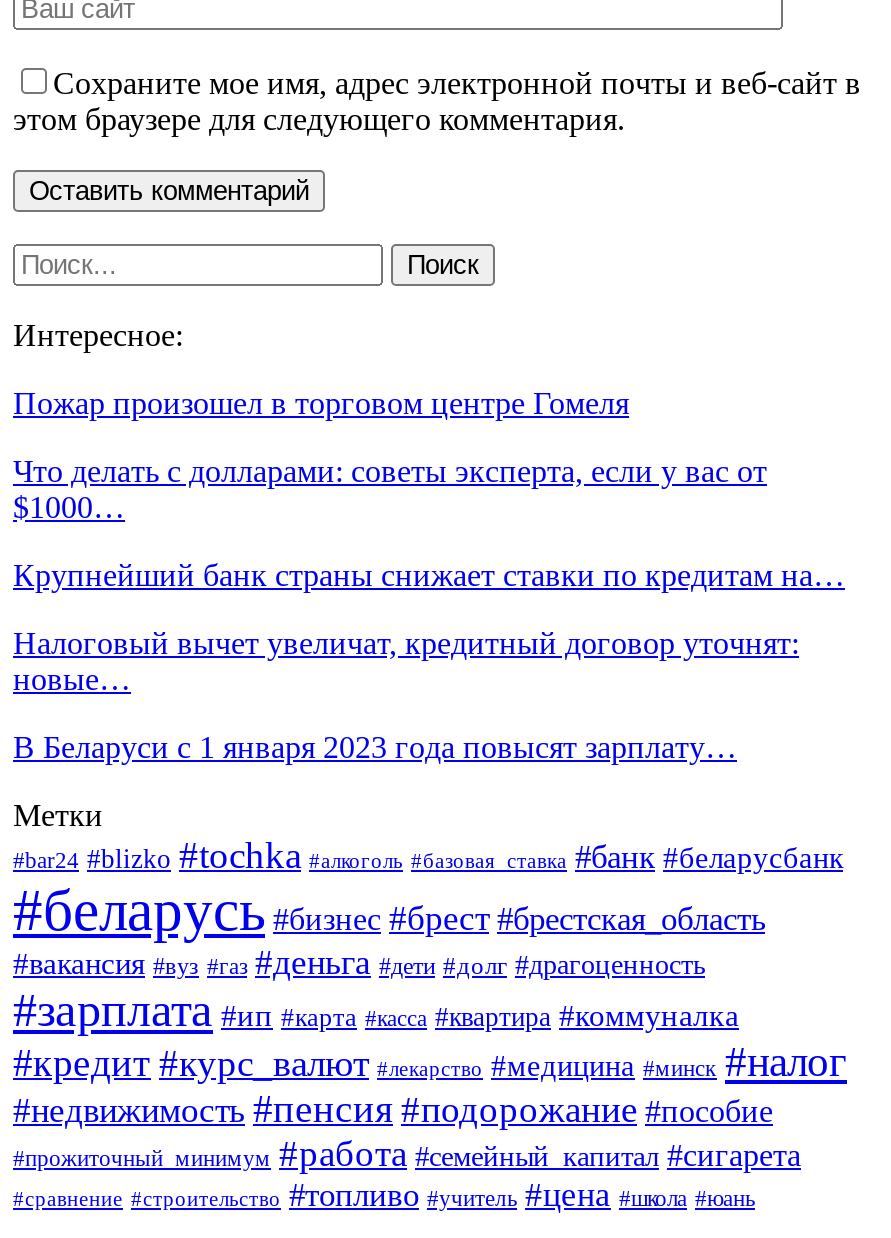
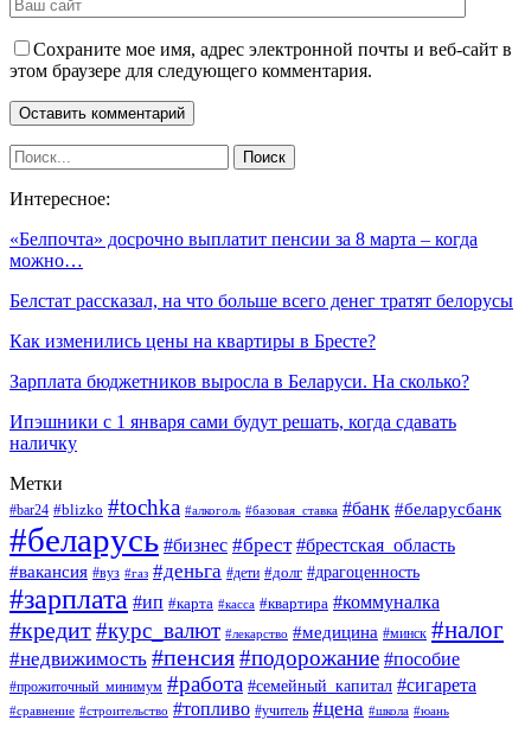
- Пожар произошел в торговом центре Гомеля
+ «Белпочта» досрочно выплатит пенсии за 8 марта – когда
+ можно…

- Что делать с долларами: советы эксперта, если у вас от
- $1000…
+ Белстат рассказал, на что больше всего денег тратят белорусы

- Крупнейший банк страны снижает ставки по кредитам на…
+ Как изменились цены на квартиры в Бресте?

- Налоговый вычет увеличат, кредитный договор уточнят:
- новые…
+ Зарплата бюджетников выросла в Беларуси. На сколько?

- В Беларуси с 1 января 2023 года повысят зарплату…
+ Ипэшники с 1 января сами будут решать, когда сдавать
+ наличку
